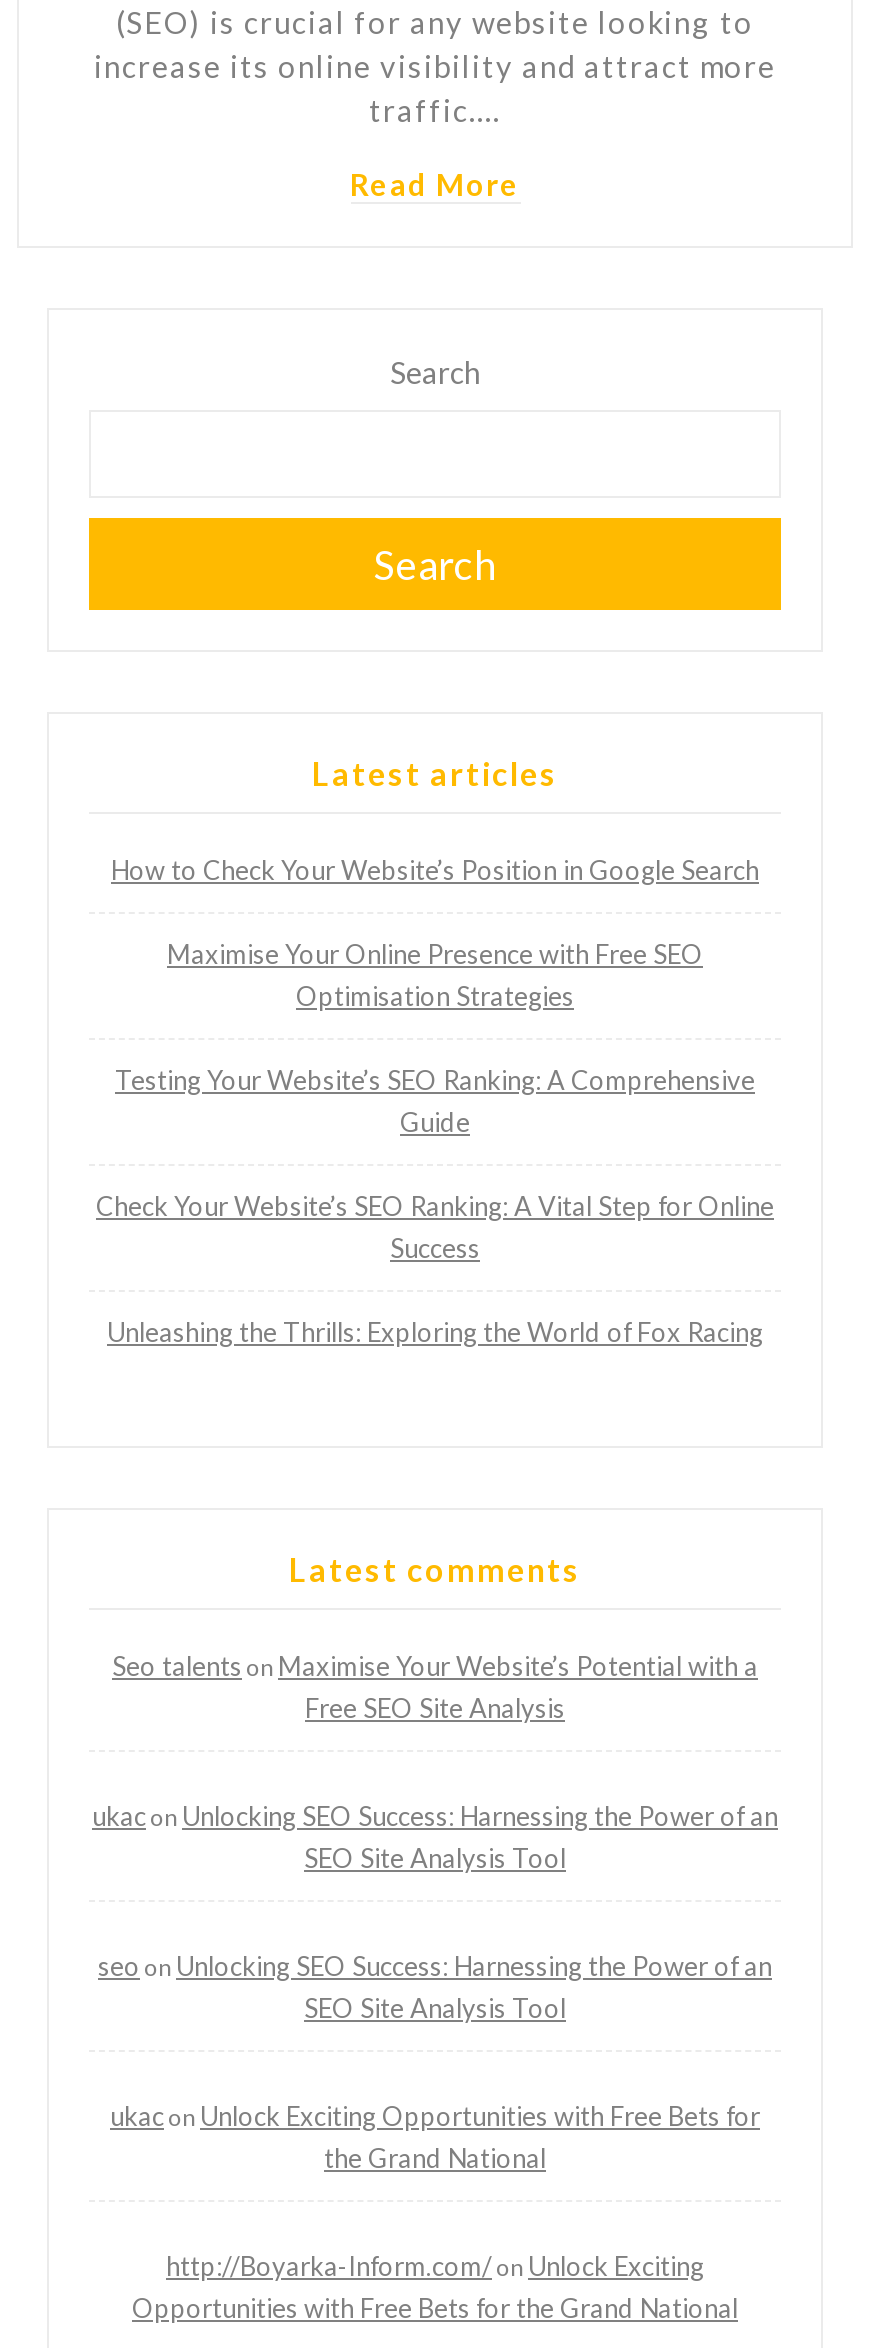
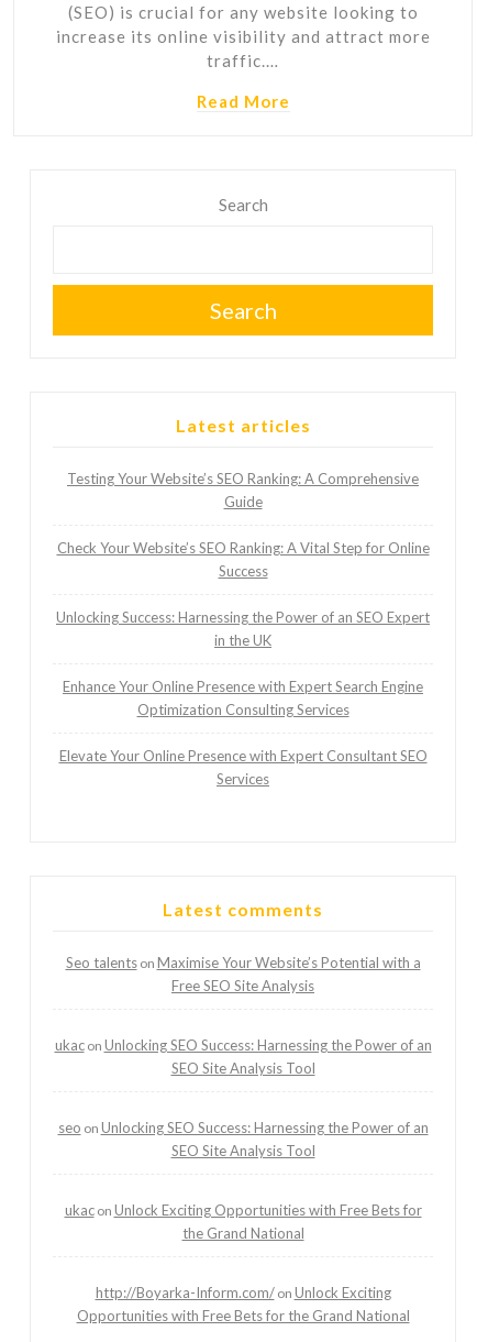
- How to Check Your Website’s Position in Google Search
- Maximise Your Online Presence with Free SEO
- Optimisation Strategies

moved up: Testing Your Website’s SEO Ranking: A Comprehensive | Guide | Check Your Website’s SEO Ranking: A Vital Step for Online | Success

- Unleashing the Thrills: Exploring the World of Fox Racing
+ Unlocking Success: Harnessing the Power of an SEO Expert
+ in the UK
+ Enhance Your Online Presence with Expert Search Engine
+ Optimization Consulting Services
+ Elevate Your Online Presence with Expert Consultant SEO
+ Services
